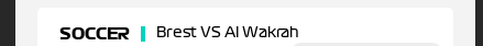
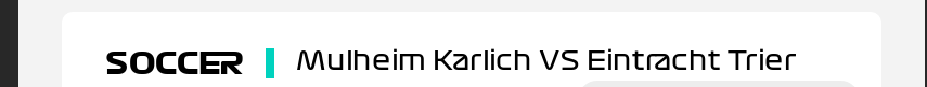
- Brest VS Al Wakrah
+ Mulheim Karlich VS Eintracht Trier
